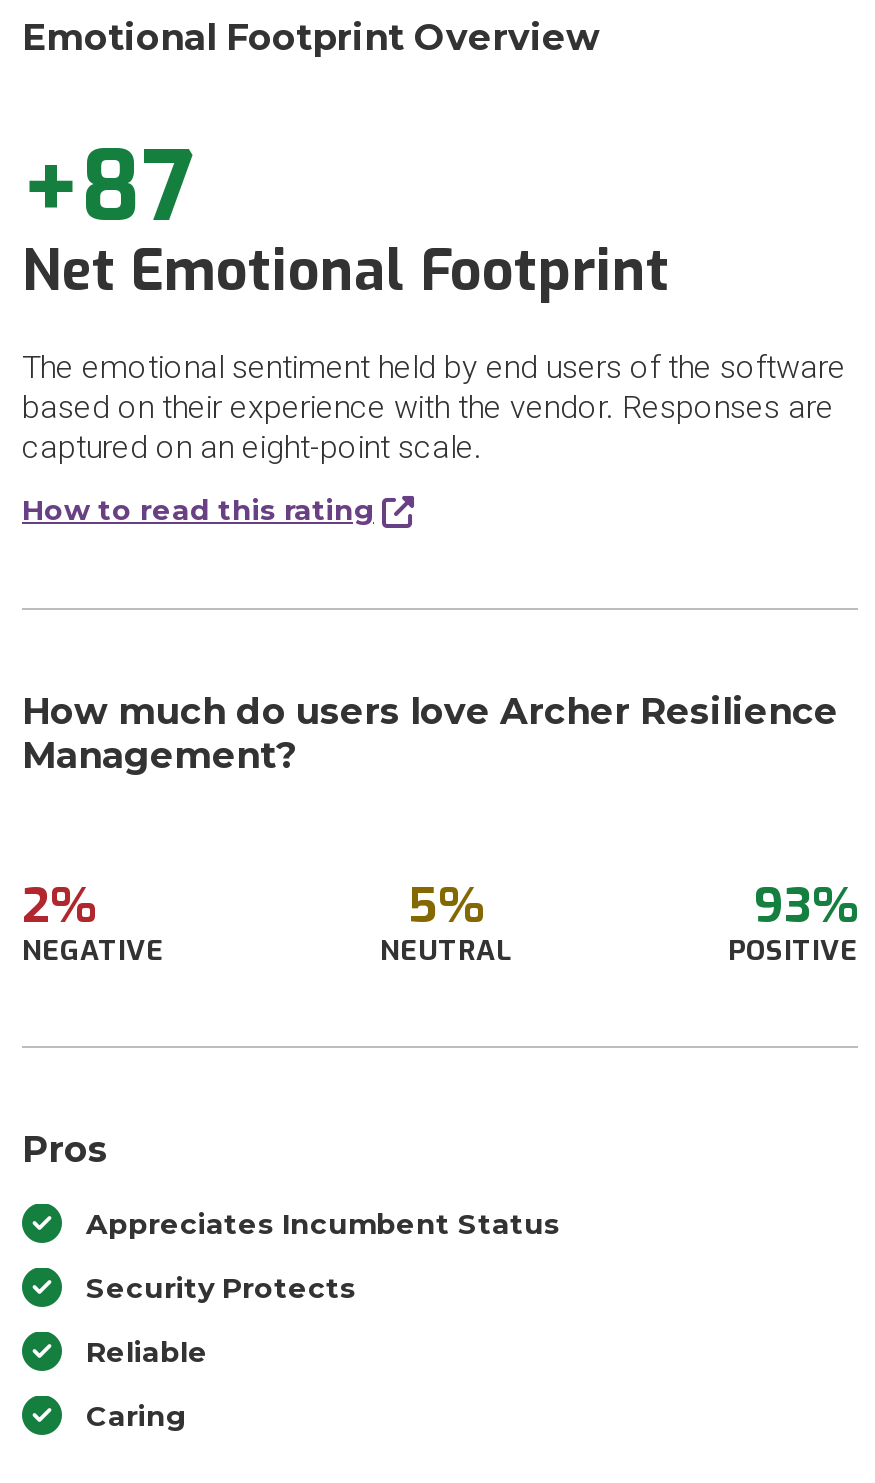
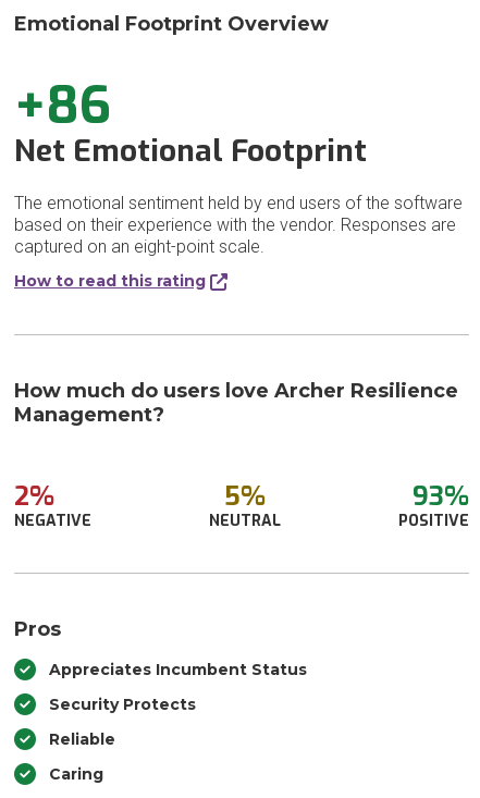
- +87
+ +86
